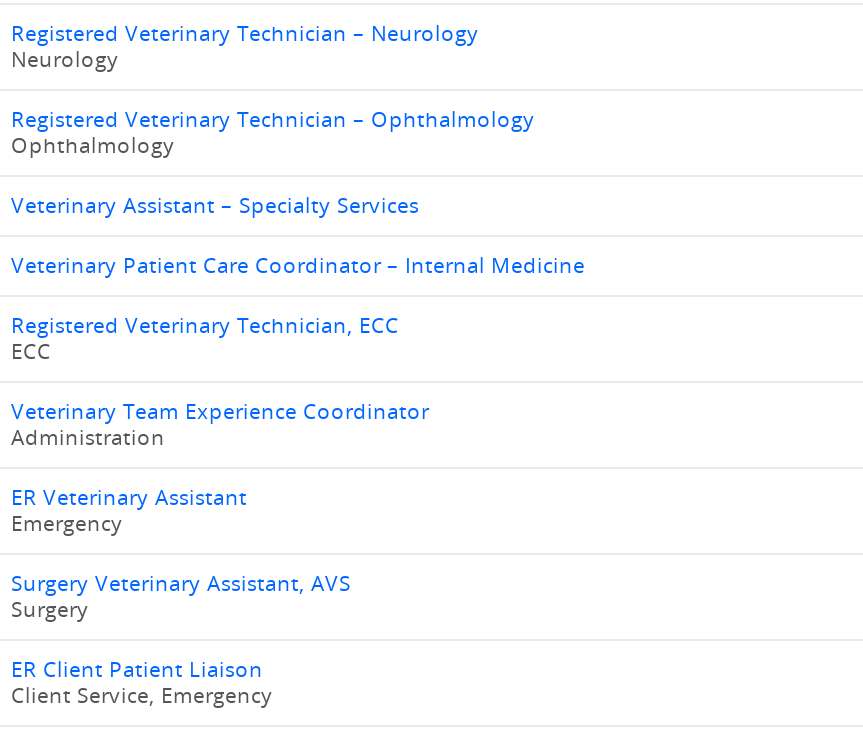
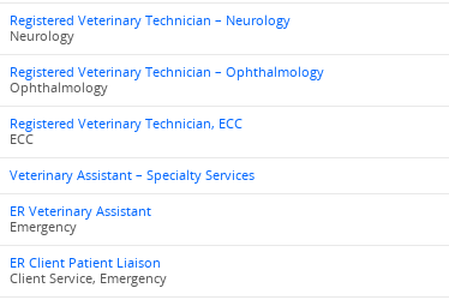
moved down: Veterinary Assistant – Specialty Services

- Veterinary Patient Care Coordinator – Internal Medicine

- Veterinary Team Experience Coordinator
- Administration

- Surgery Veterinary Assistant, AVS
- Surgery
